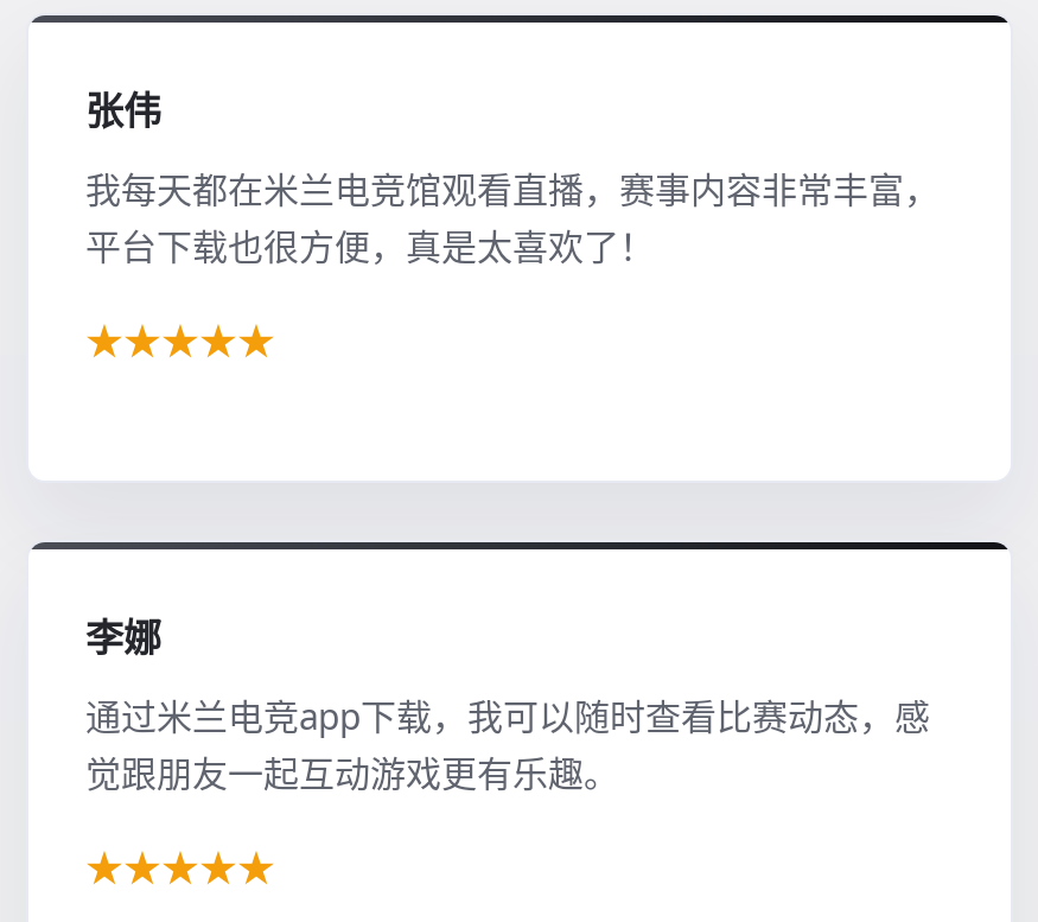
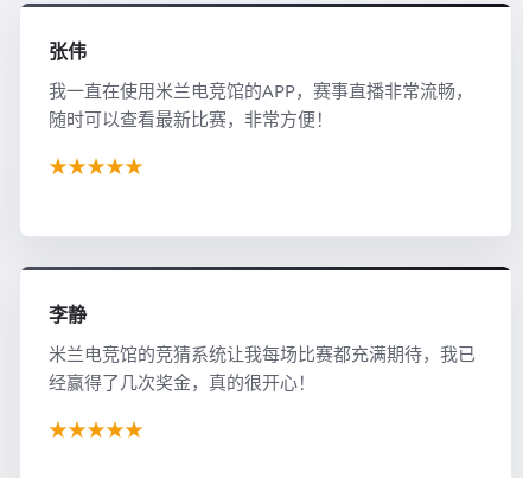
- 我每天都在米兰电竞馆观看直播，赛事内容非常丰富，
- 平台下载也很方便，真是太喜欢了！
+ 我一直在使用米兰电竞馆的APP，赛事直播非常流畅，
+ 随时可以查看最新比赛，非常方便！

- 李娜
+ 李静

- 通过米兰电竞app下载，我可以随时查看比赛动态，感
- 觉跟朋友一起互动游戏更有乐趣。
+ 米兰电竞馆的竞猜系统让我每场比赛都充满期待，我已
+ 经赢得了几次奖金，真的很开心！
